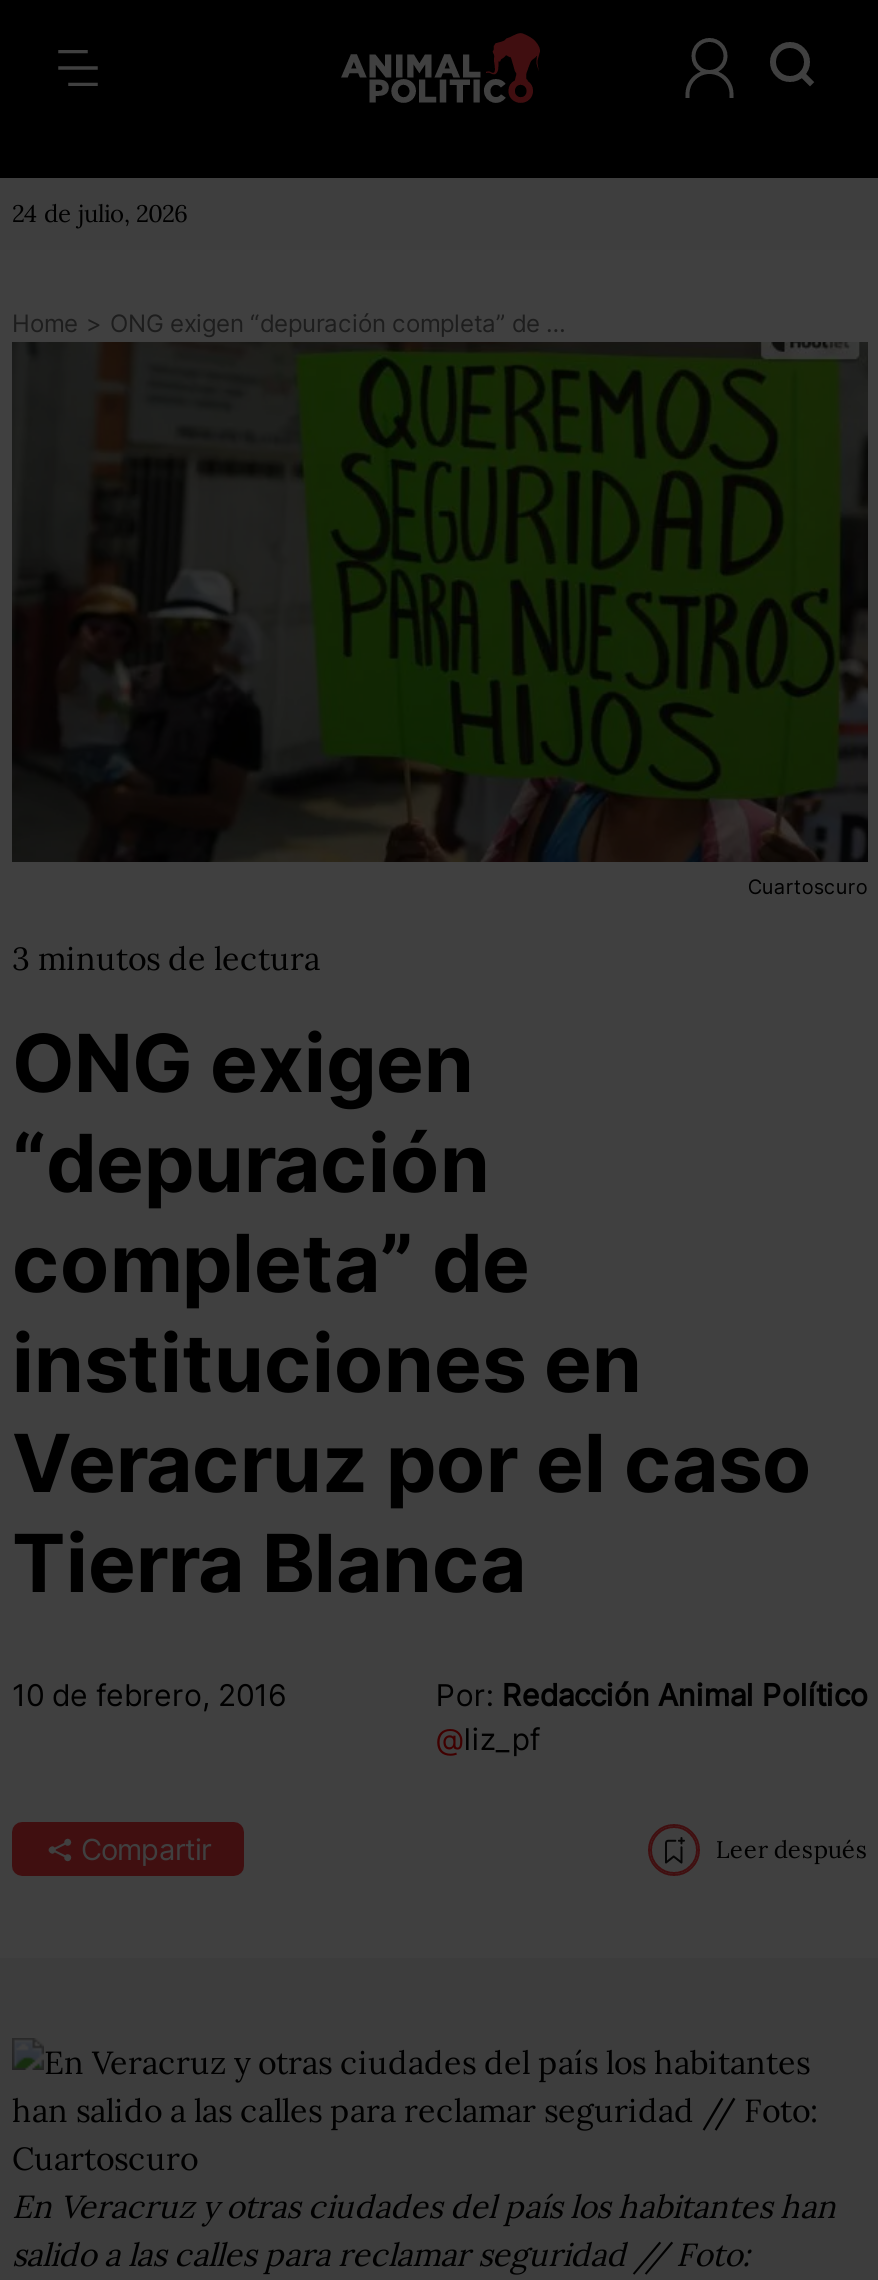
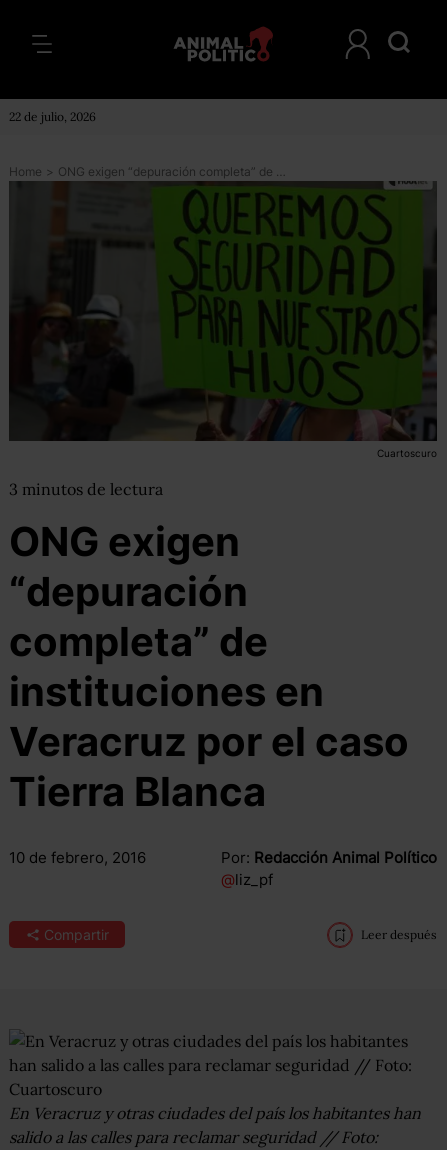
- 24 de julio, 2026
+ 22 de julio, 2026
